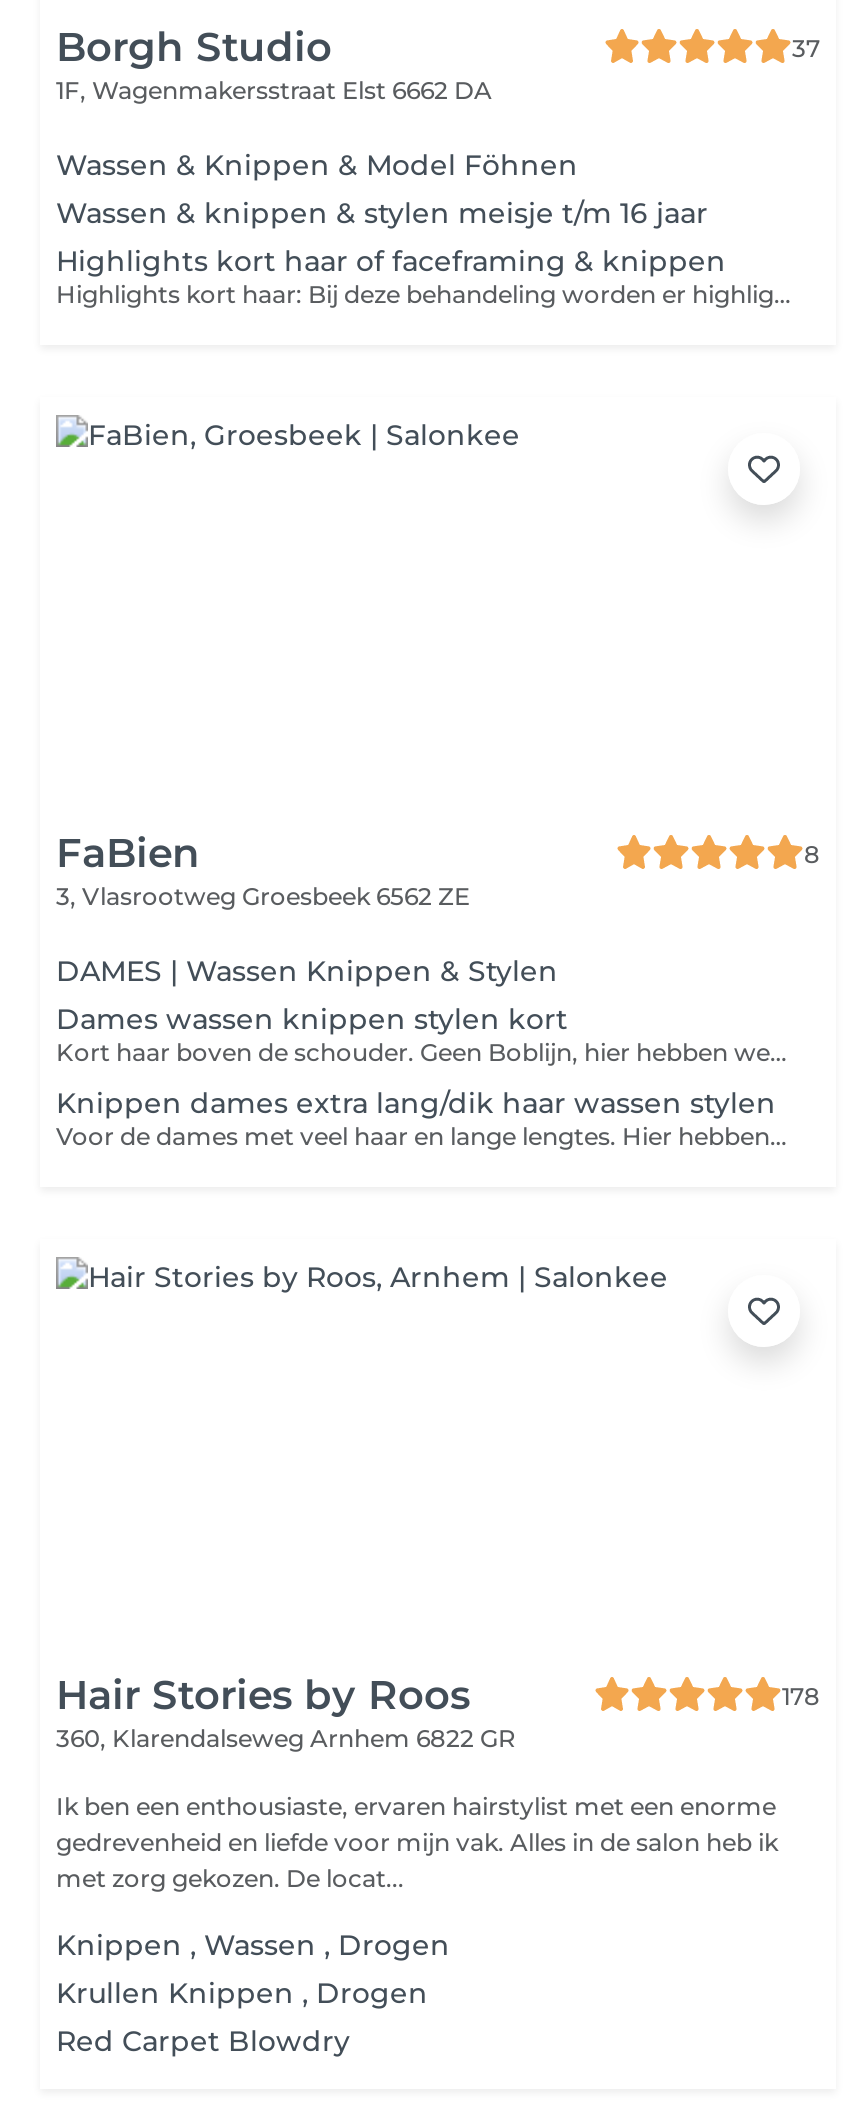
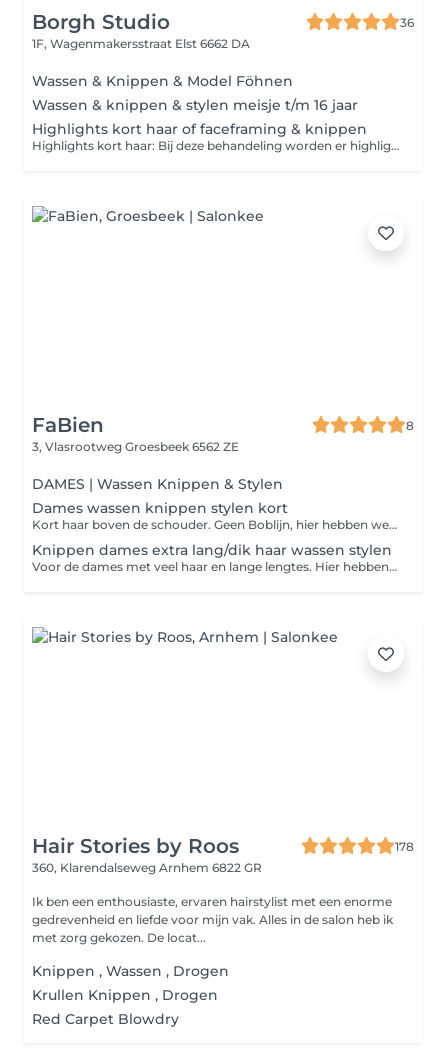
- 37
+ 36
